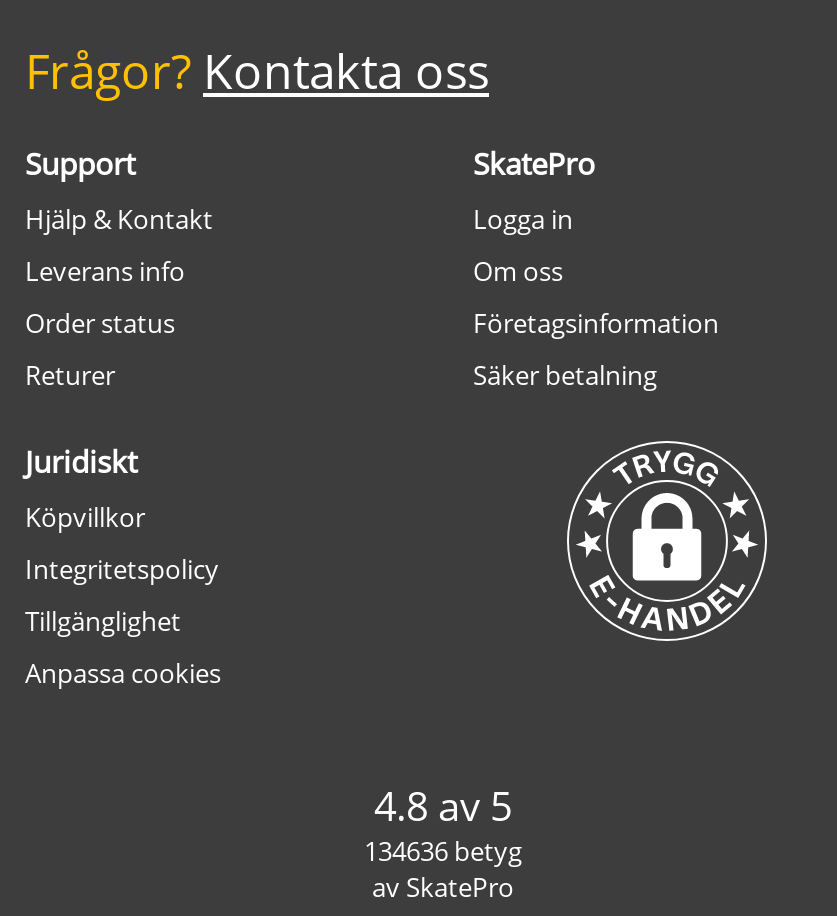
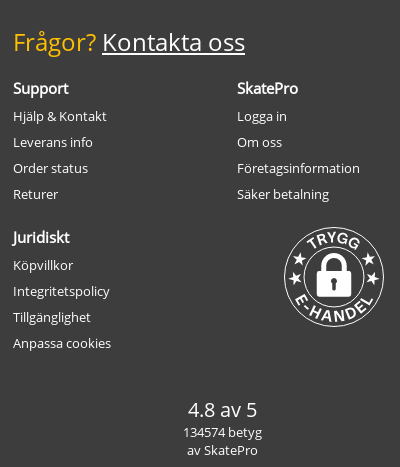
- 134636 betyg
+ 134574 betyg
